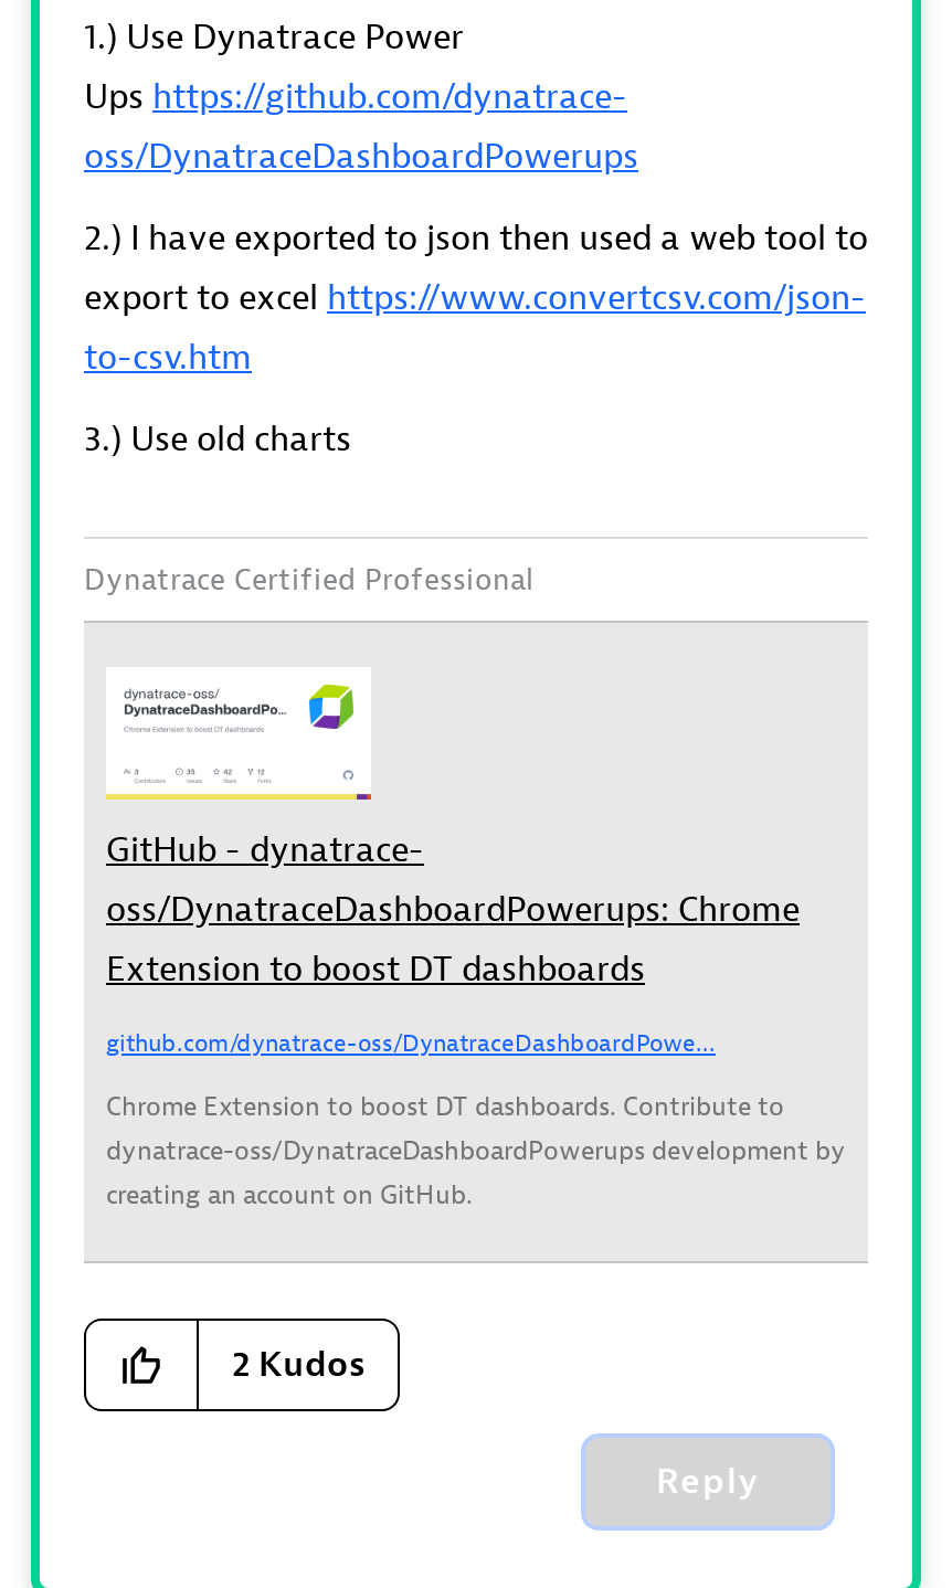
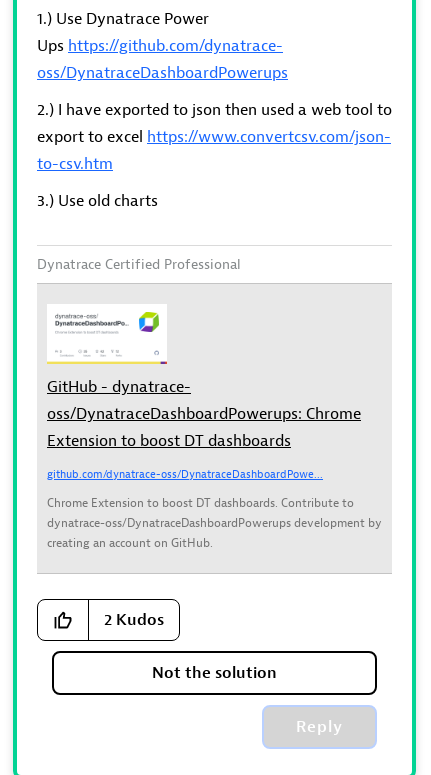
+ Not the solution
